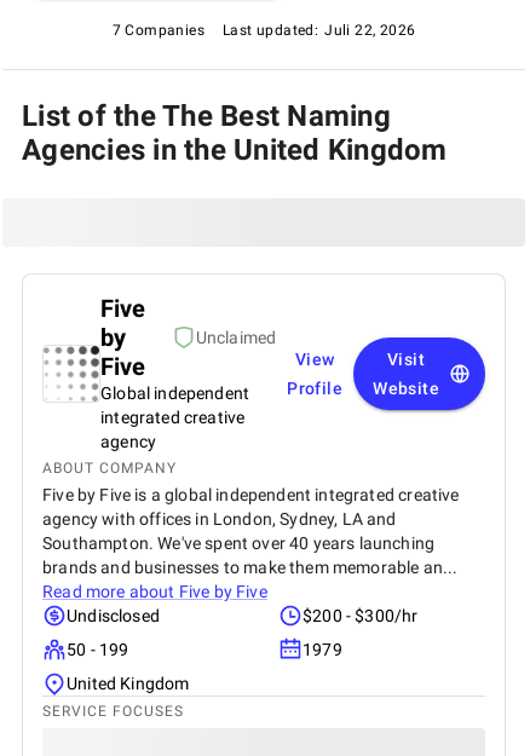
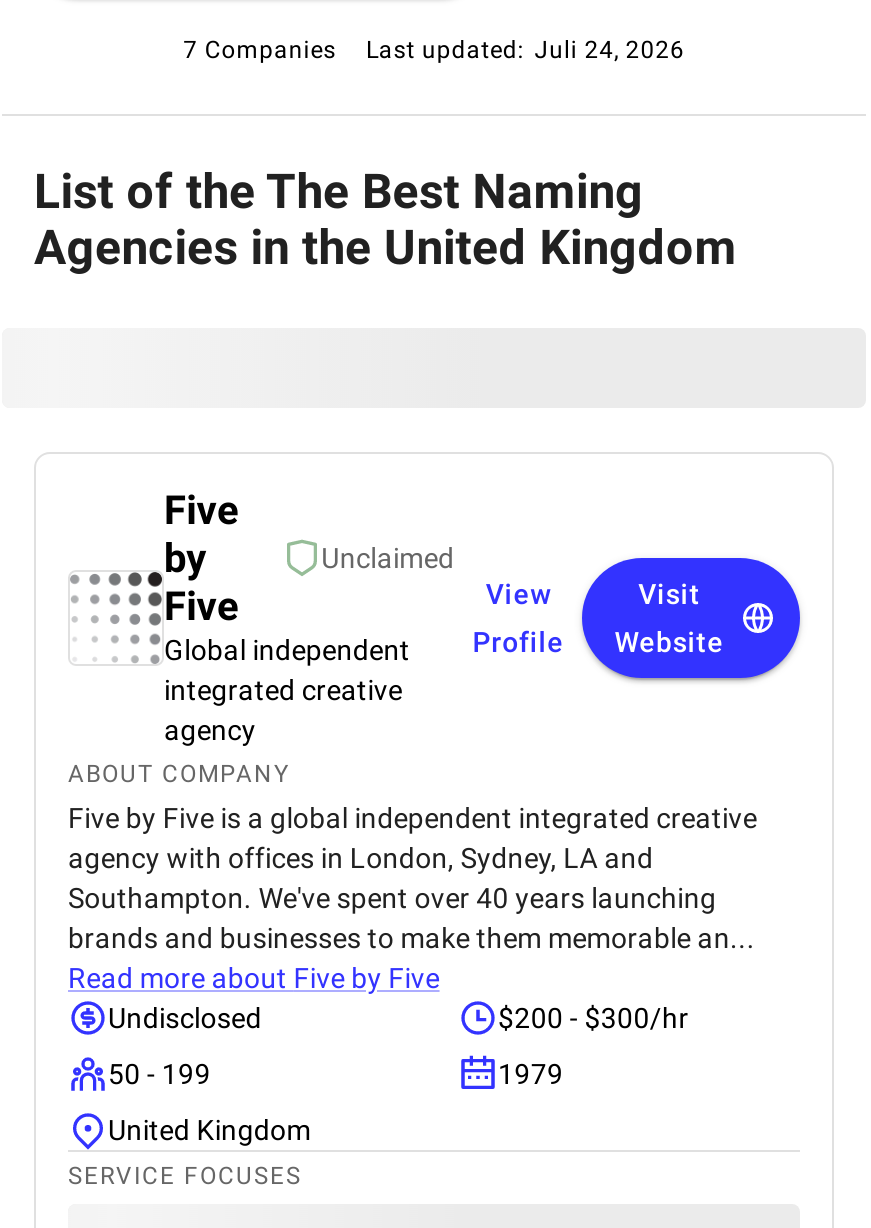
- Last updated: Juli 22, 2026
+ Last updated: Juli 24, 2026
